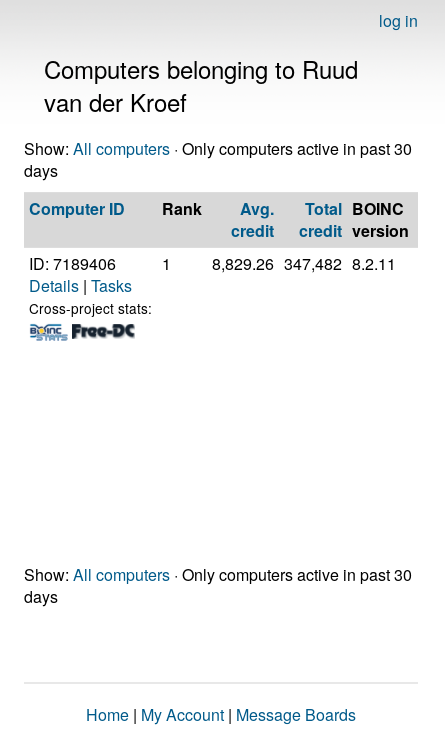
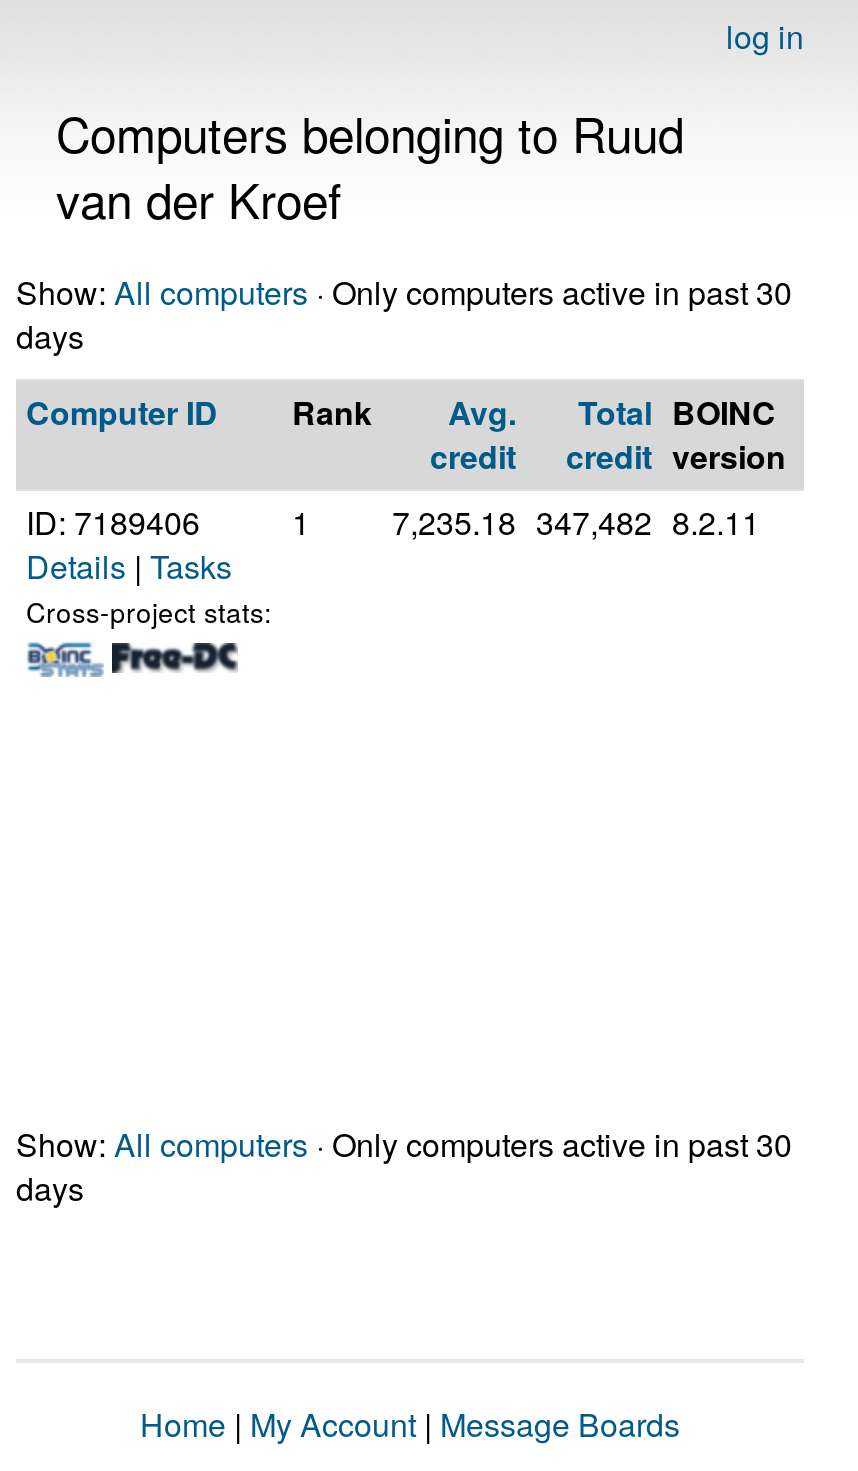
- 8,829.26 347,482 8.2.11
+ 7,235.18 347,482 8.2.11
